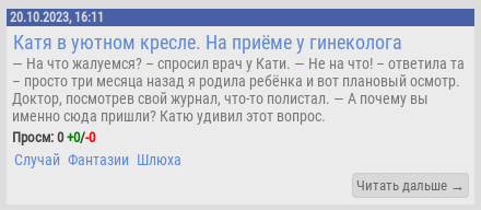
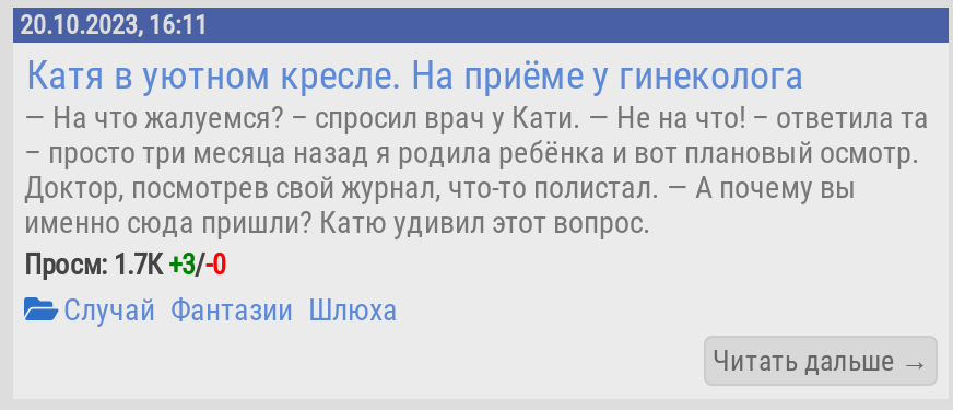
- Проcм: 0+0/-0
+ Проcм: 1.7К+3/-0
